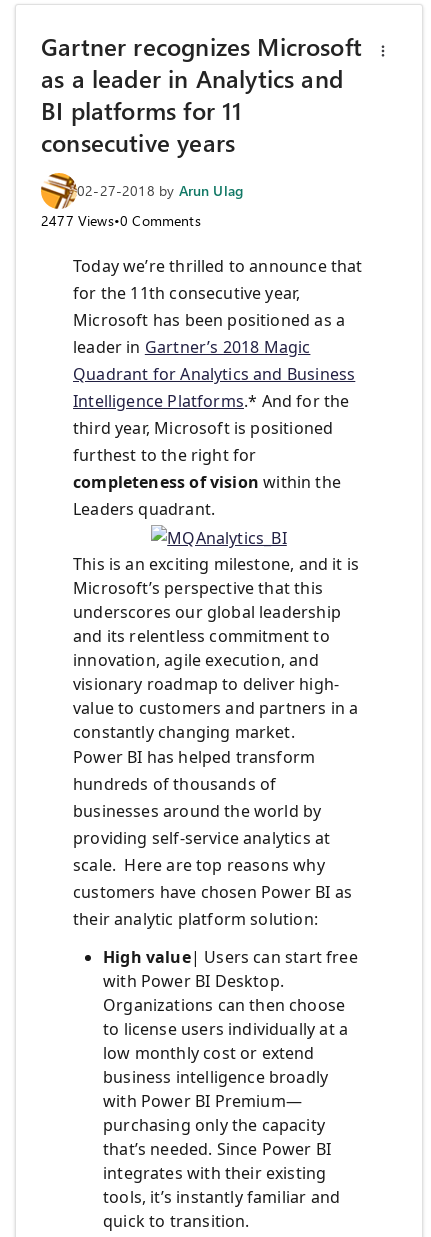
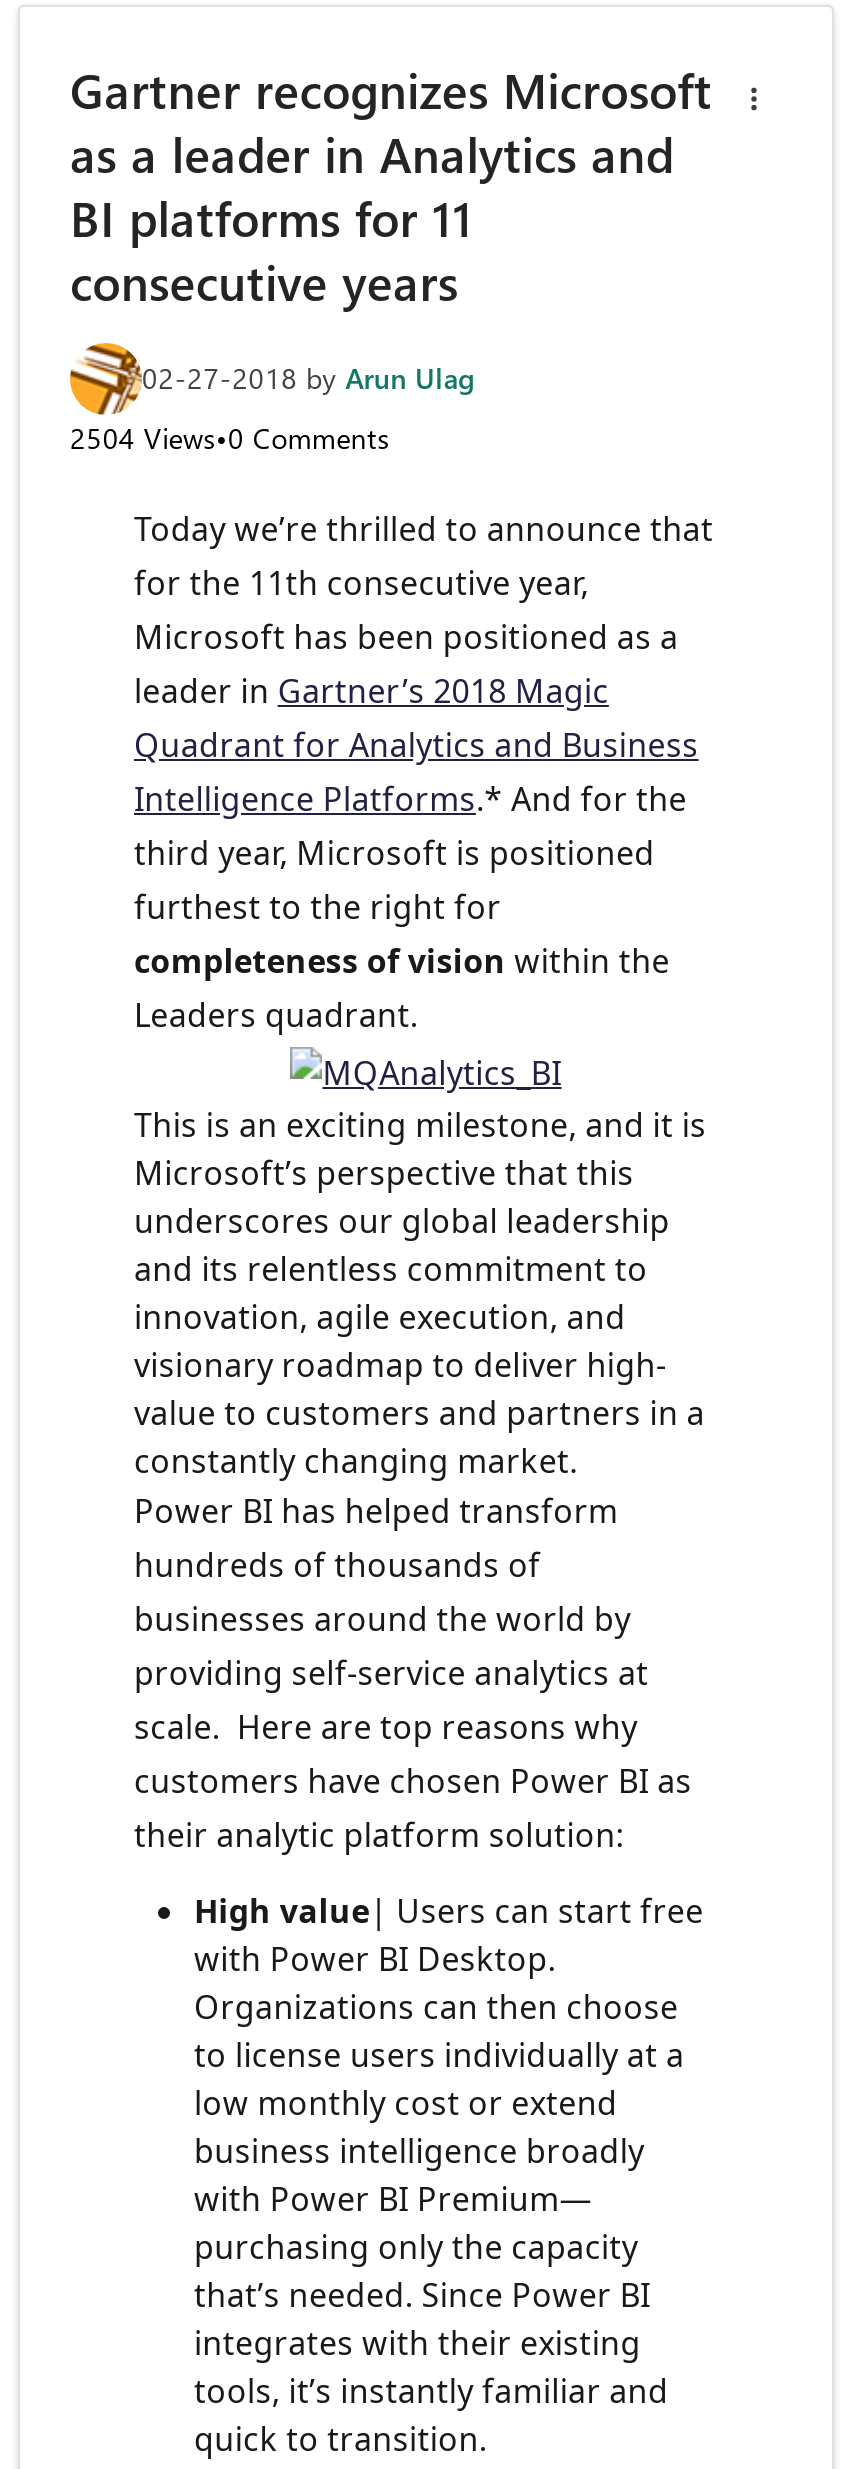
- 2477 Views•0 Comments
+ 2504 Views•0 Comments
